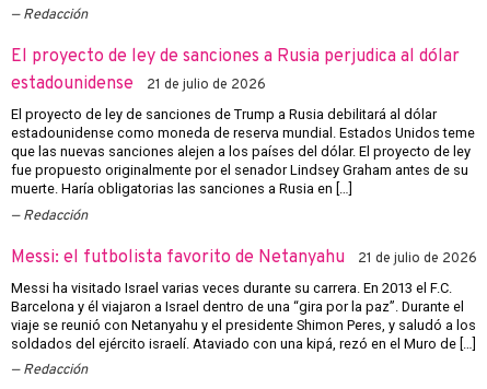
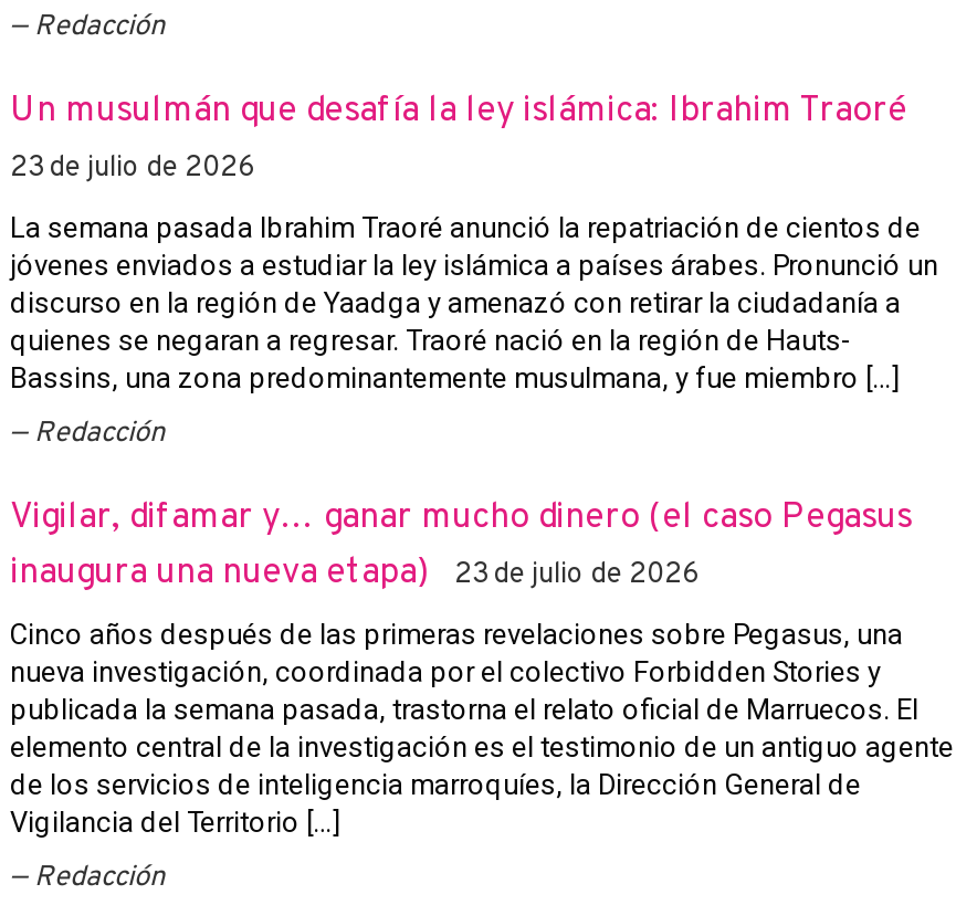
- El proyecto de ley de sanciones a Rusia perjudica al dólar
- estadounidense
- 21 de julio de 2026
+ Un musulmán que desafía la ley islámica: Ibrahim Traoré
+ 23 de julio de 2026

- El proyecto de ley de sanciones de Trump a Rusia debilitará al dólar
- estadounidense como moneda de reserva mundial. Estados Unidos teme
- que las nuevas sanciones alejen a los países del dólar. El proyecto de ley
- fue propuesto originalmente por el senador Lindsey Graham antes de su
- muerte. Haría obligatorias las sanciones a Rusia en […]
+ La semana pasada Ibrahim Traoré anunció la repatriación de cientos de
+ jóvenes enviados a estudiar la ley islámica a países árabes. Pronunció un
+ discurso en la región de Yaadga y amenazó con retirar la ciudadanía a
+ quienes se negaran a regresar. Traoré nació en la región de Hauts-
+ Bassins, una zona predominantemente musulmana, y fue miembro […]

- Messi: el futbolista favorito de Netanyahu
- 21 de julio de 2026
+ Vigilar, difamar y… ganar mucho dinero (el caso Pegasus
+ inaugura una nueva etapa)
+ 23 de julio de 2026

- Messi ha visitado Israel varias veces durante su carrera. En 2013 el F.C.
- Barcelona y él viajaron a Israel dentro de una “gira por la paz”. Durante el
- viaje se reunió con Netanyahu y el presidente Shimon Peres, y saludó a los
- soldados del ejército israelí. Ataviado con una kipá, rezó en el Muro de […]
+ Cinco años después de las primeras revelaciones sobre Pegasus, una
+ nueva investigación, coordinada por el colectivo Forbidden Stories y
+ publicada la semana pasada, trastorna el relato oficial de Marruecos. El
+ elemento central de la investigación es el testimonio de un antiguo agente
+ de los servicios de inteligencia marroquíes, la Dirección General de
+ Vigilancia del Territorio […]
